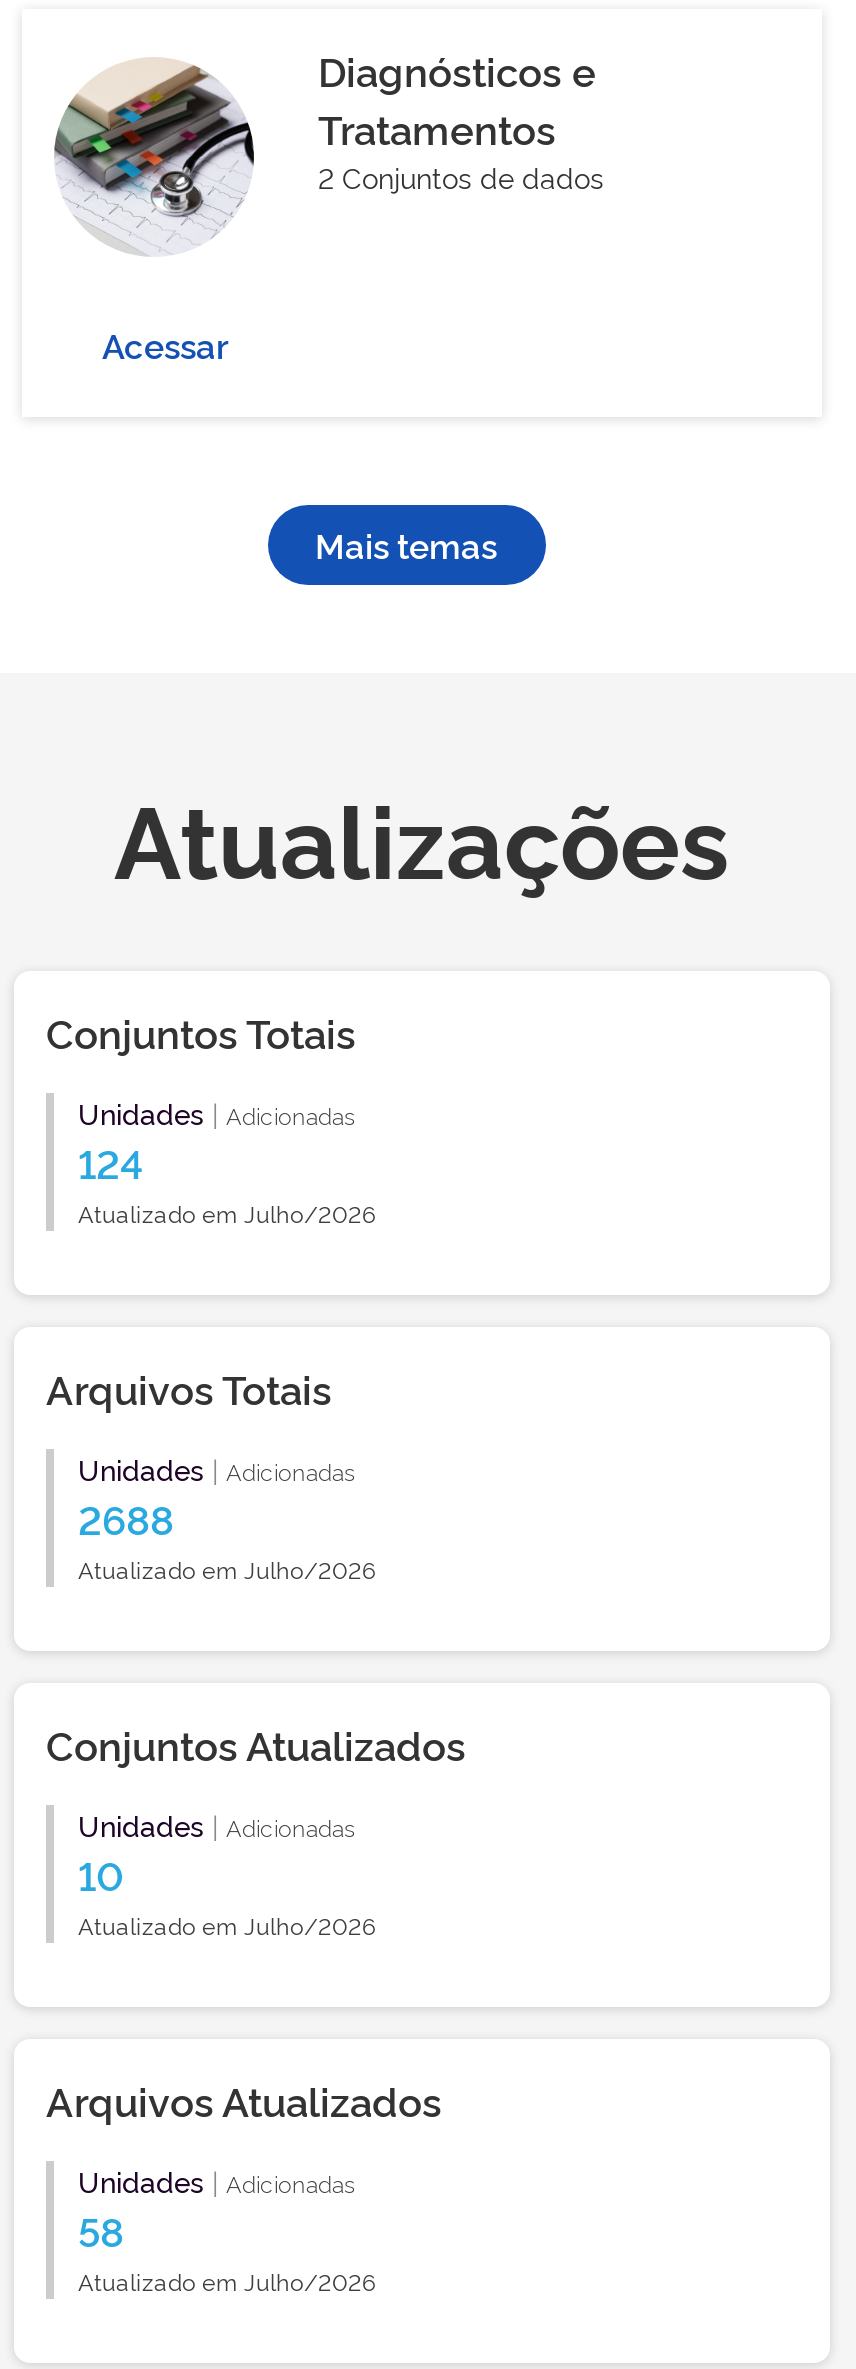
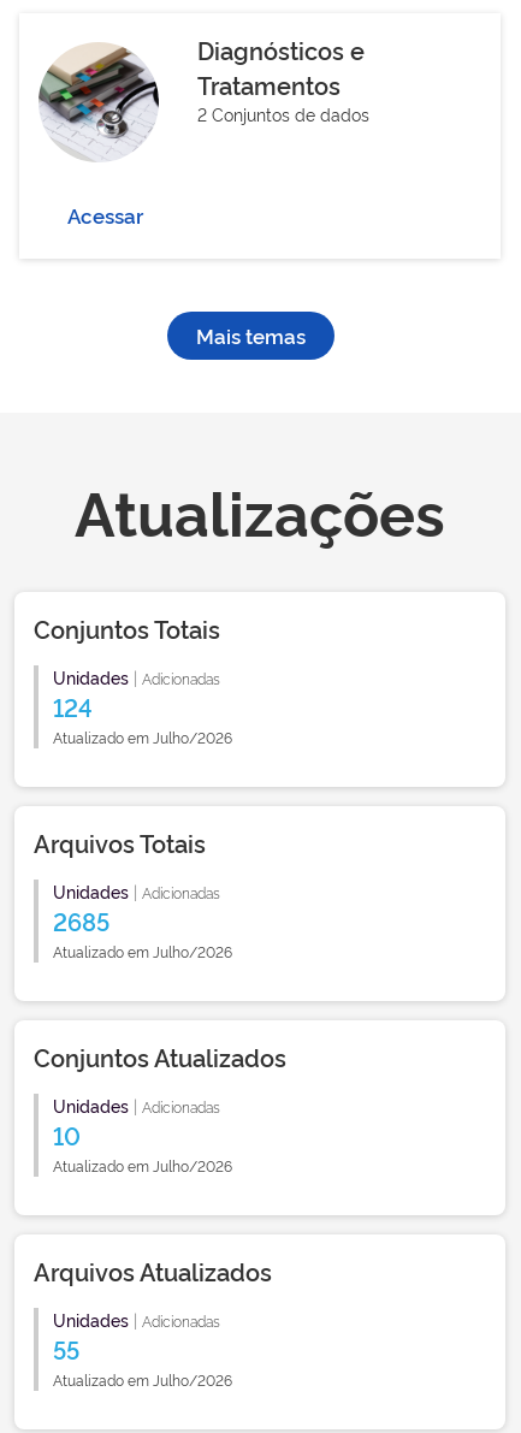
- 2688
+ 2685

- 58
+ 55
